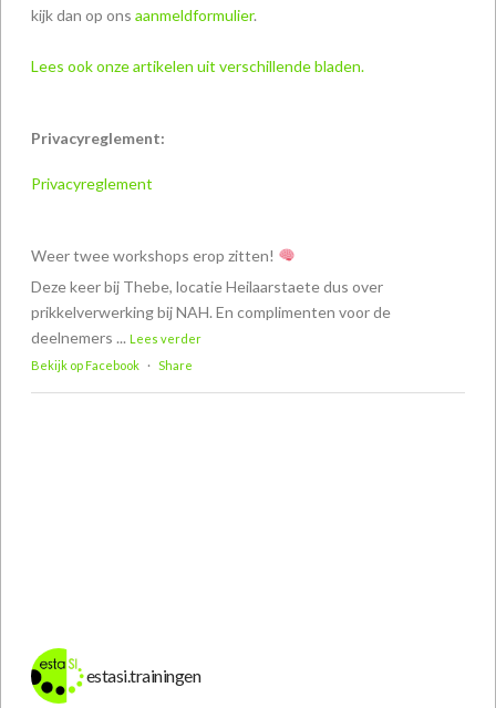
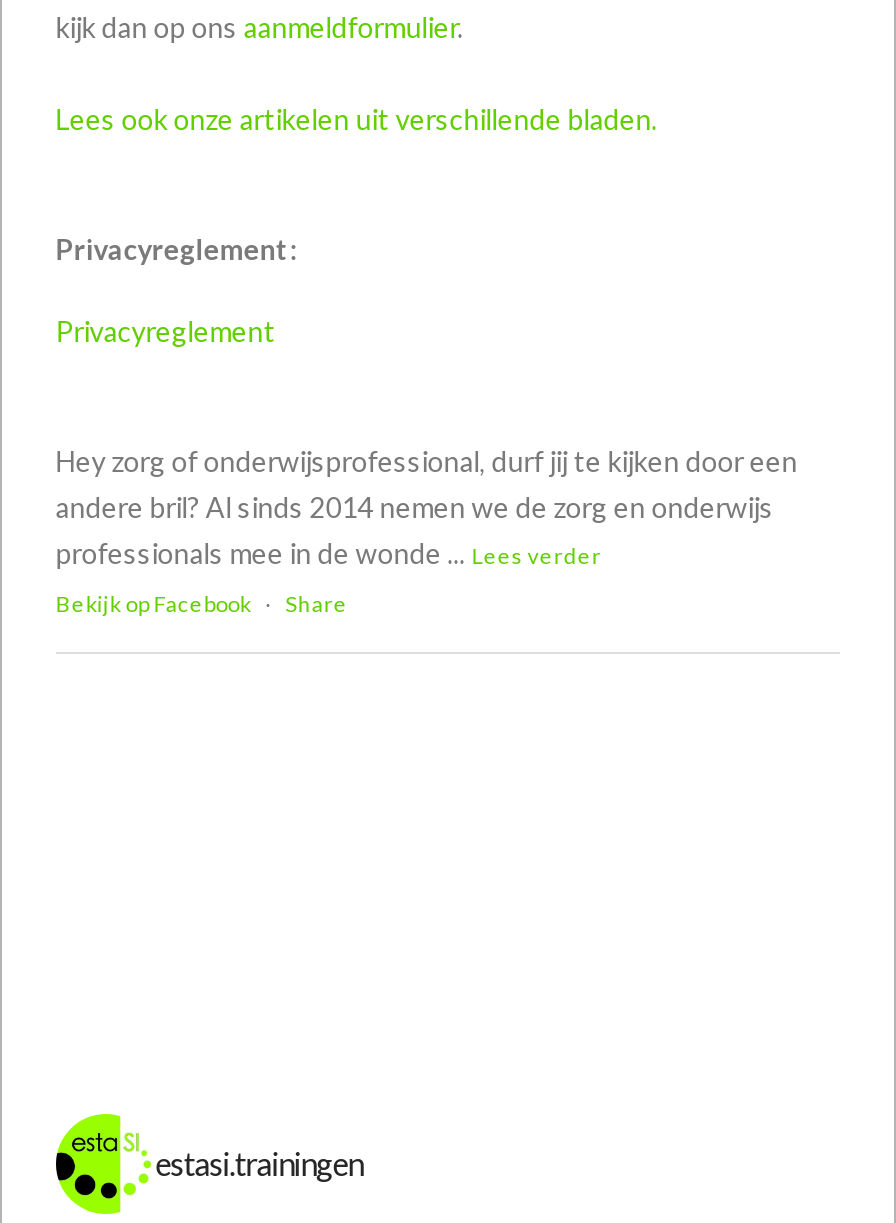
- Weer twee workshops erop zitten!
- Deze keer bij Thebe, locatie Heilaarstaete dus over
- prikkelverwerking bij NAH. En complimenten voor de
- deelnemers... Lees verder
+ Hey zorg of onderwijsprofessional, durf jij te kijken door een
+ andere bril? Al sinds 2014 nemen we de zorg en onderwijs
+ professionals mee in de wonde ... Lees verder
